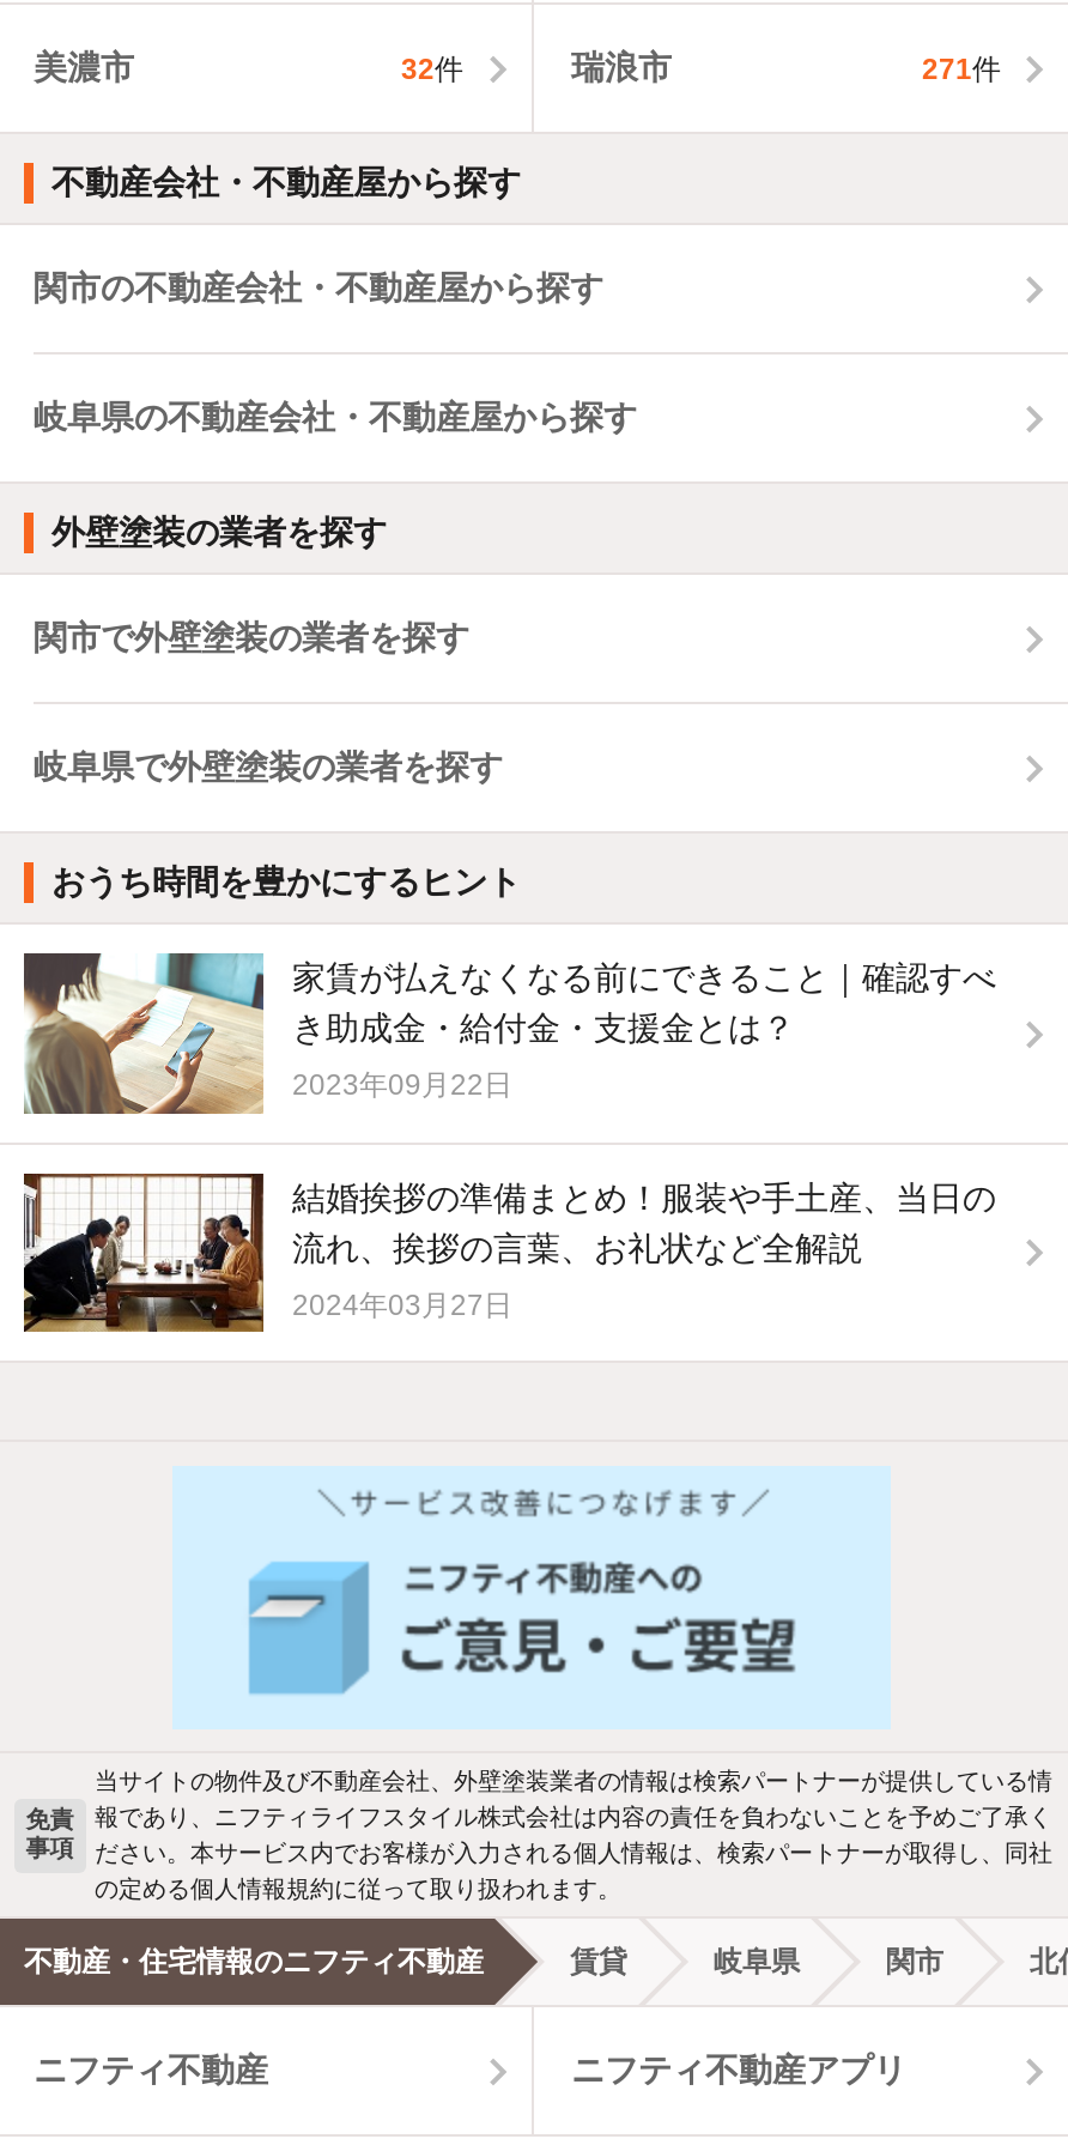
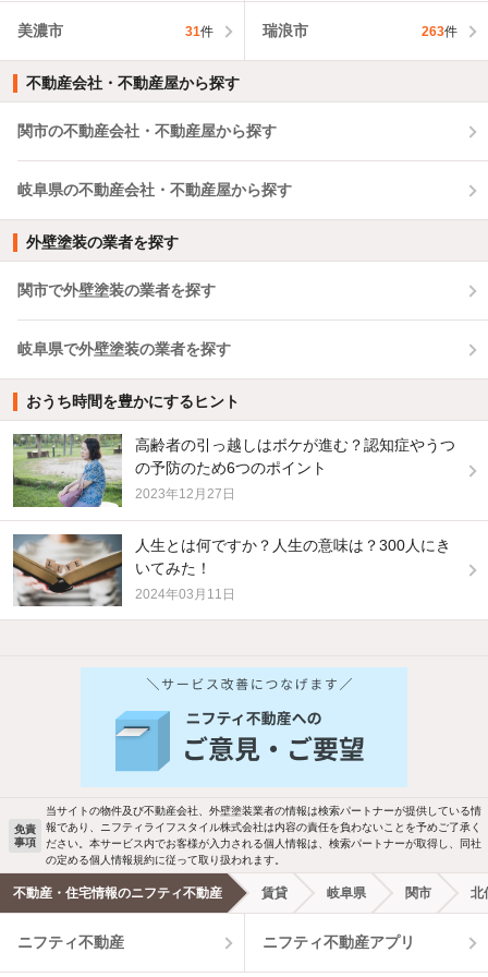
- 32件
+ 31件

- 271件
+ 263件

- [image]
- 家賃が払えなくなる前にできること｜確認すべ
- き助成金・給付金・支援金とは？
+ [image]
+ 高齢者の引っ越しはボケが進む？認知症やうつ
+ の予防のため6つのポイント

- 2023年09月22日
+ 2023年12月27日

- [image]
- 結婚挨拶の準備まとめ！服装や手土産、当日の
- 流れ、挨拶の言葉、お礼状など全解説
+ [image]
+ 人生とは何ですか？人生の意味は？300人にき
+ いてみた！

- 2024年03月27日
+ 2024年03月11日
